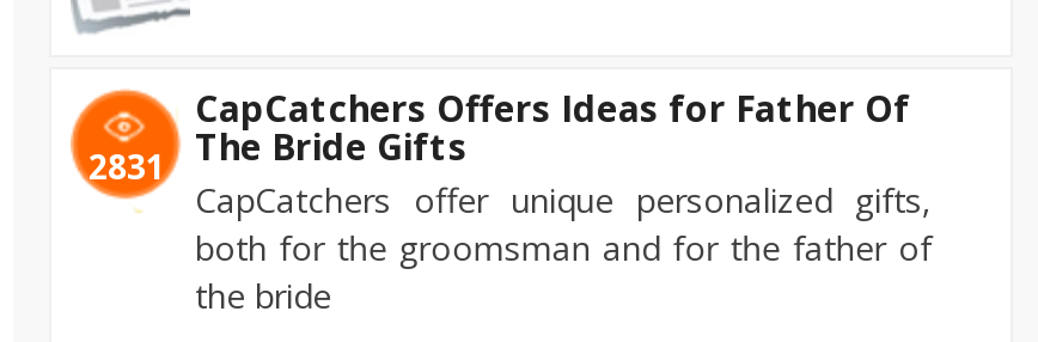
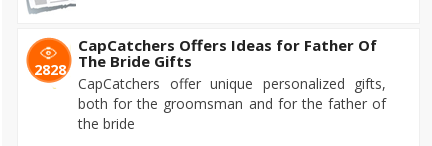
- 2831 The Bride Gifts
+ 2828 The Bride Gifts
